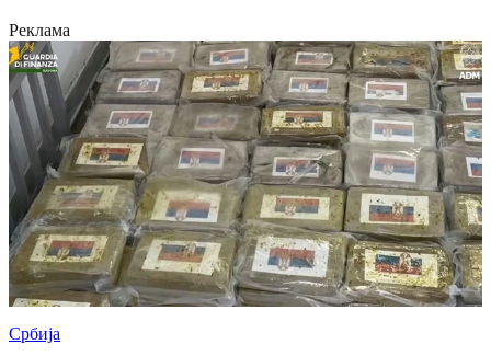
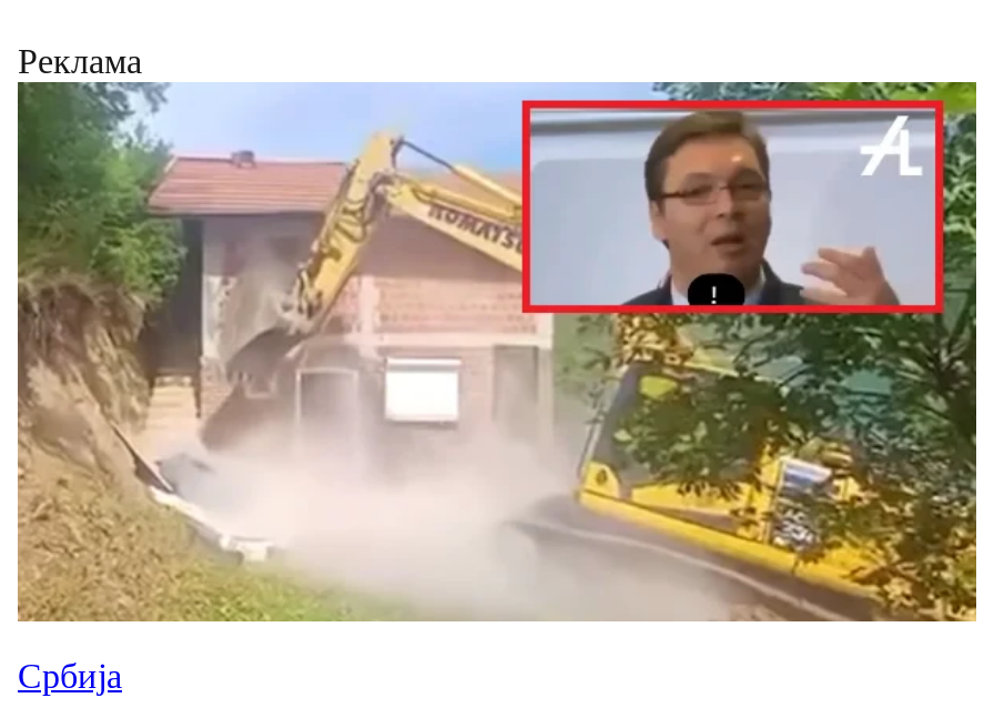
- [image]
+ [image]
